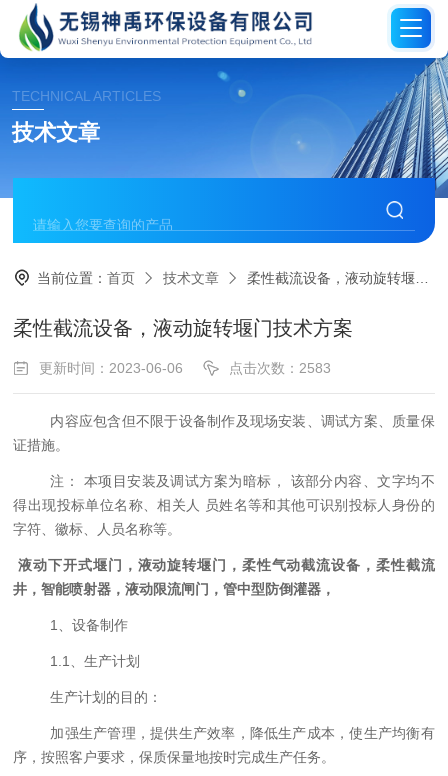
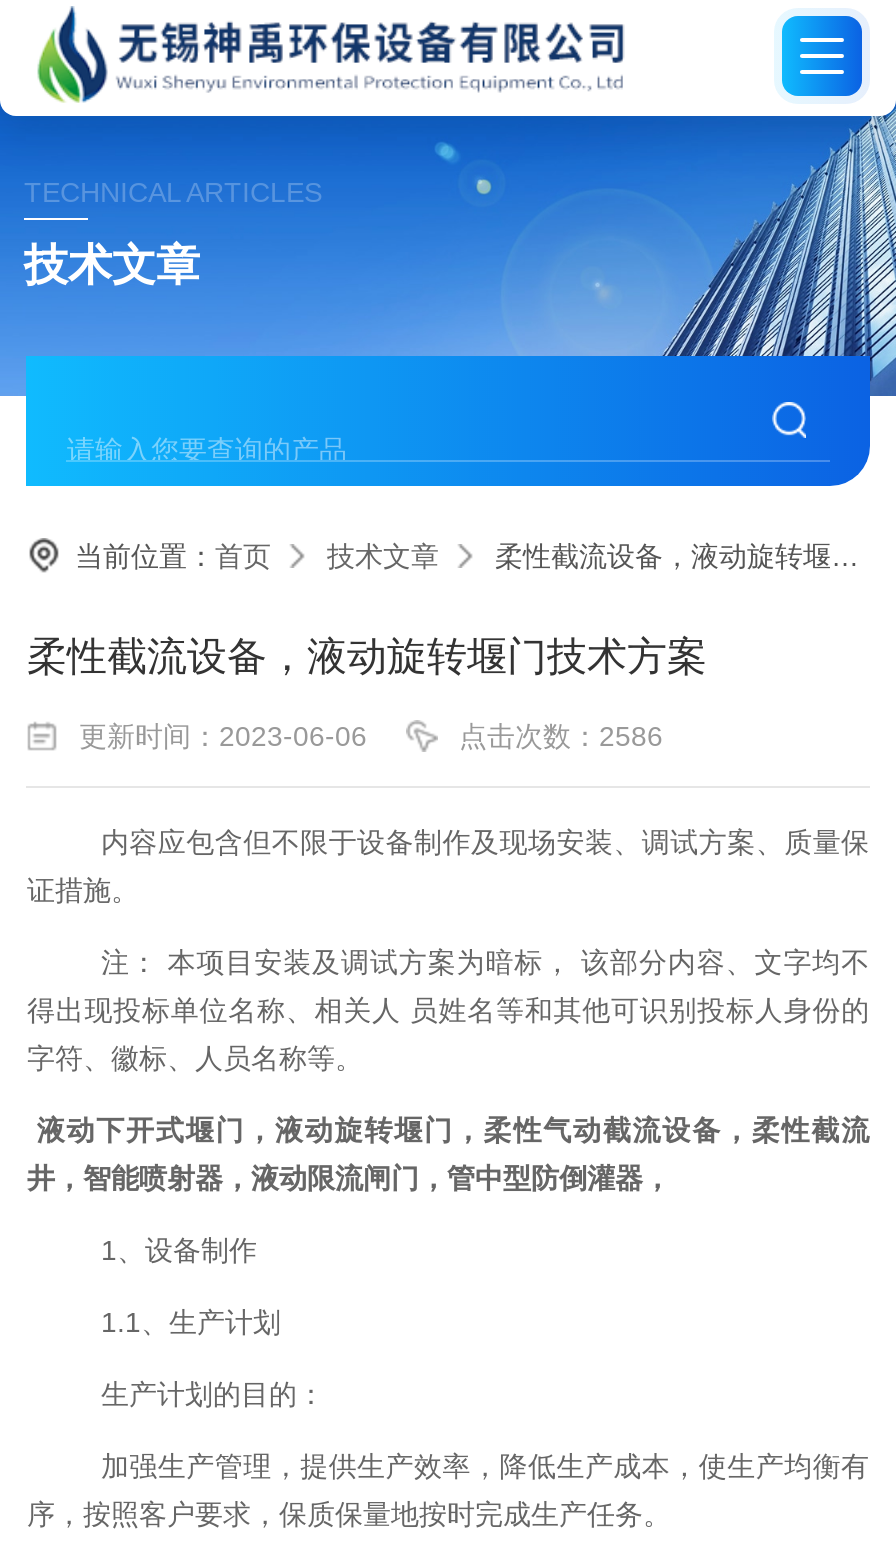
- 点击次数：2583
+ 点击次数：2586
